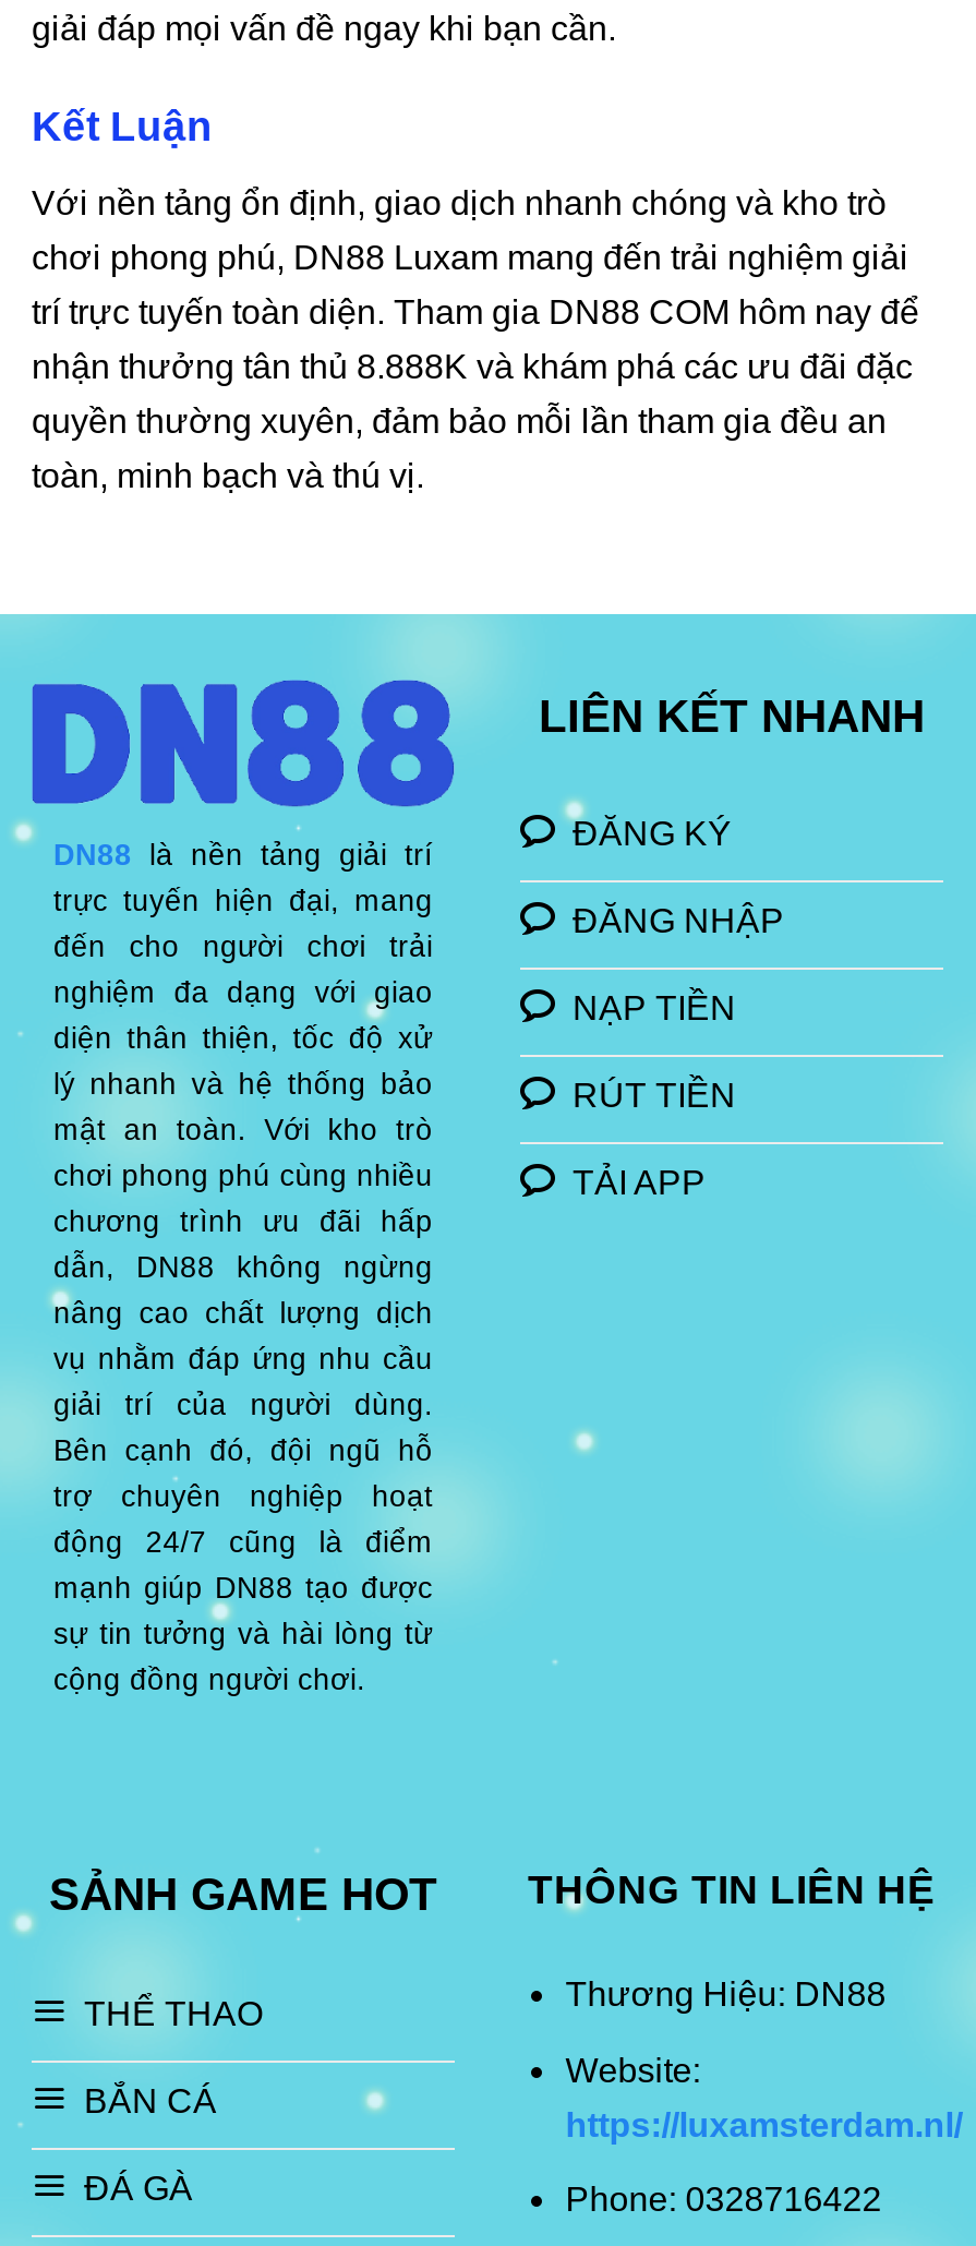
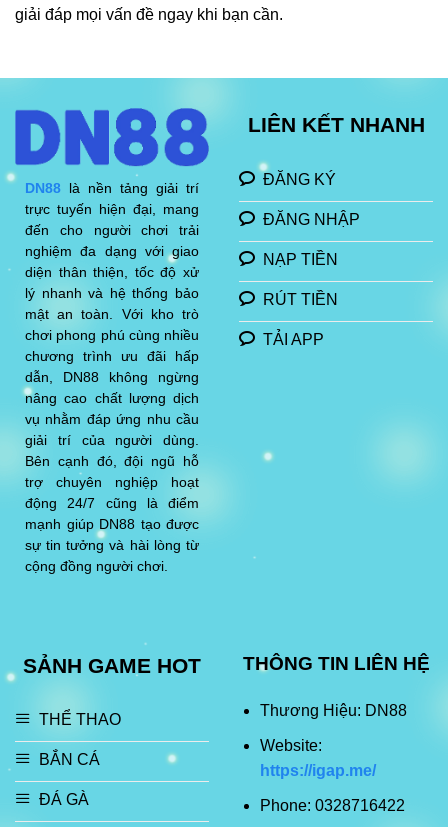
- Kết Luận
- Với nền tảng ổn định, giao dịch nhanh chóng và kho trò
- chơi phong phú, DN88 Luxam mang đến trải nghiệm giải
- trí trực tuyến toàn diện. Tham gia DN88 COM hôm nay để
- nhận thưởng tân thủ 8.888K và khám phá các ưu đãi đặc
- quyền thường xuyên, đảm bảo mỗi lần tham gia đều an
- toàn, minh bạch và thú vị.

- https://luxamsterdam.nl/
+ https://igap.me/
